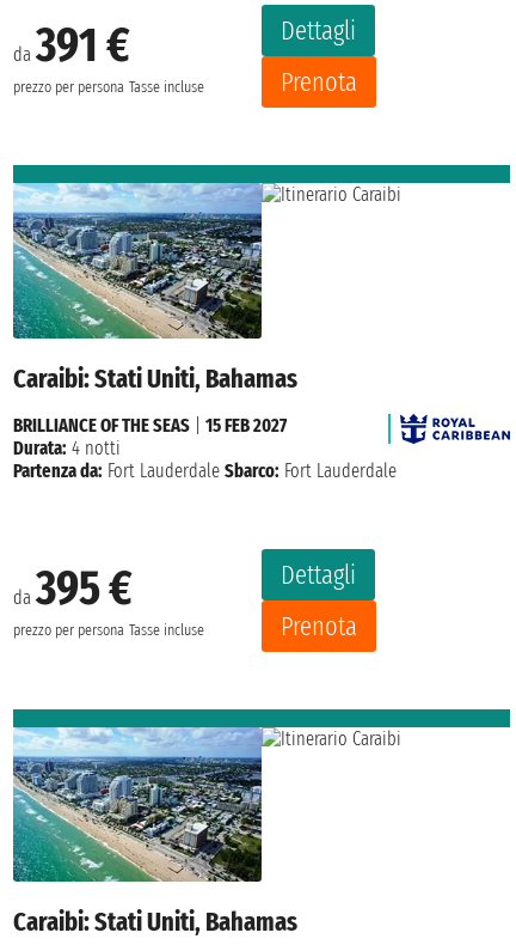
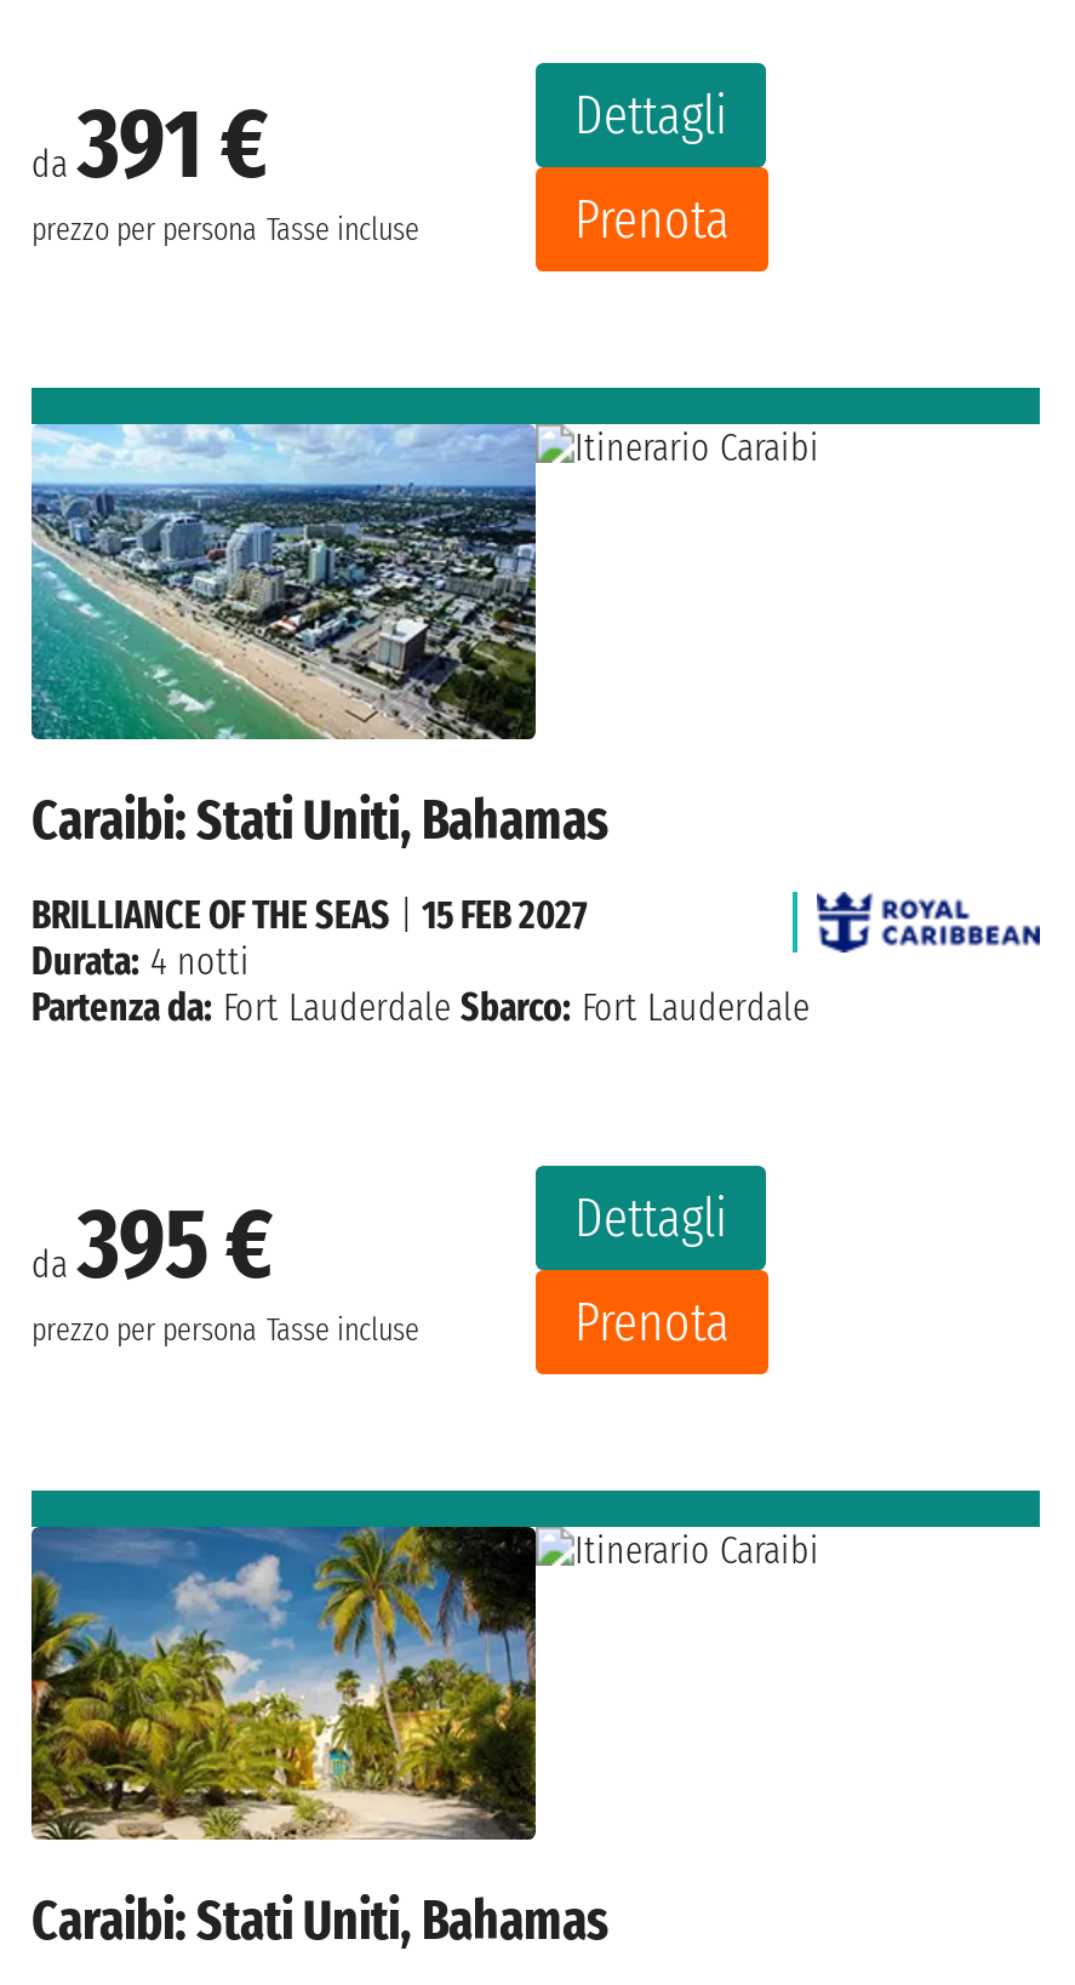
- [image]
+ [image]
